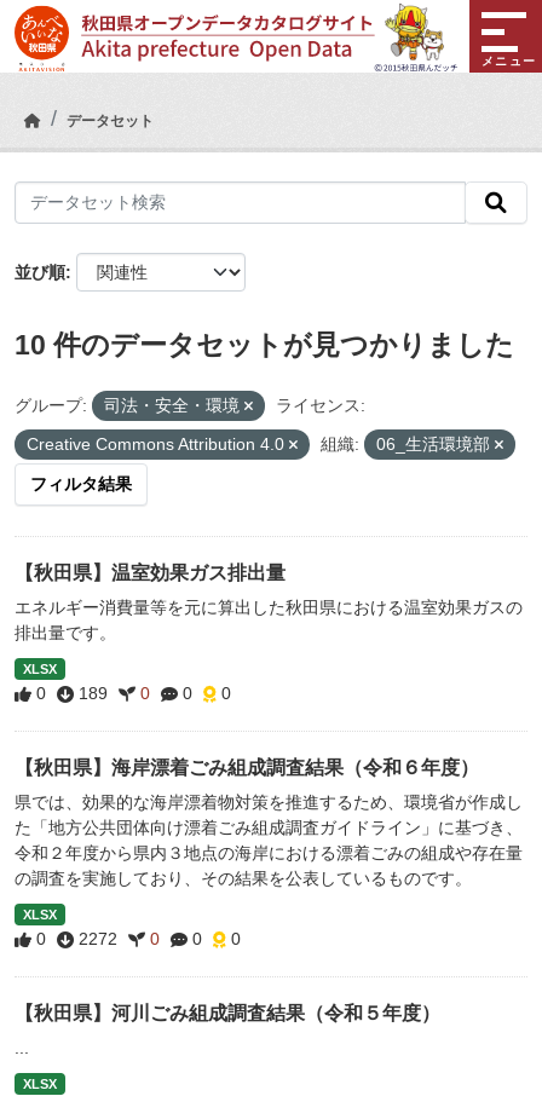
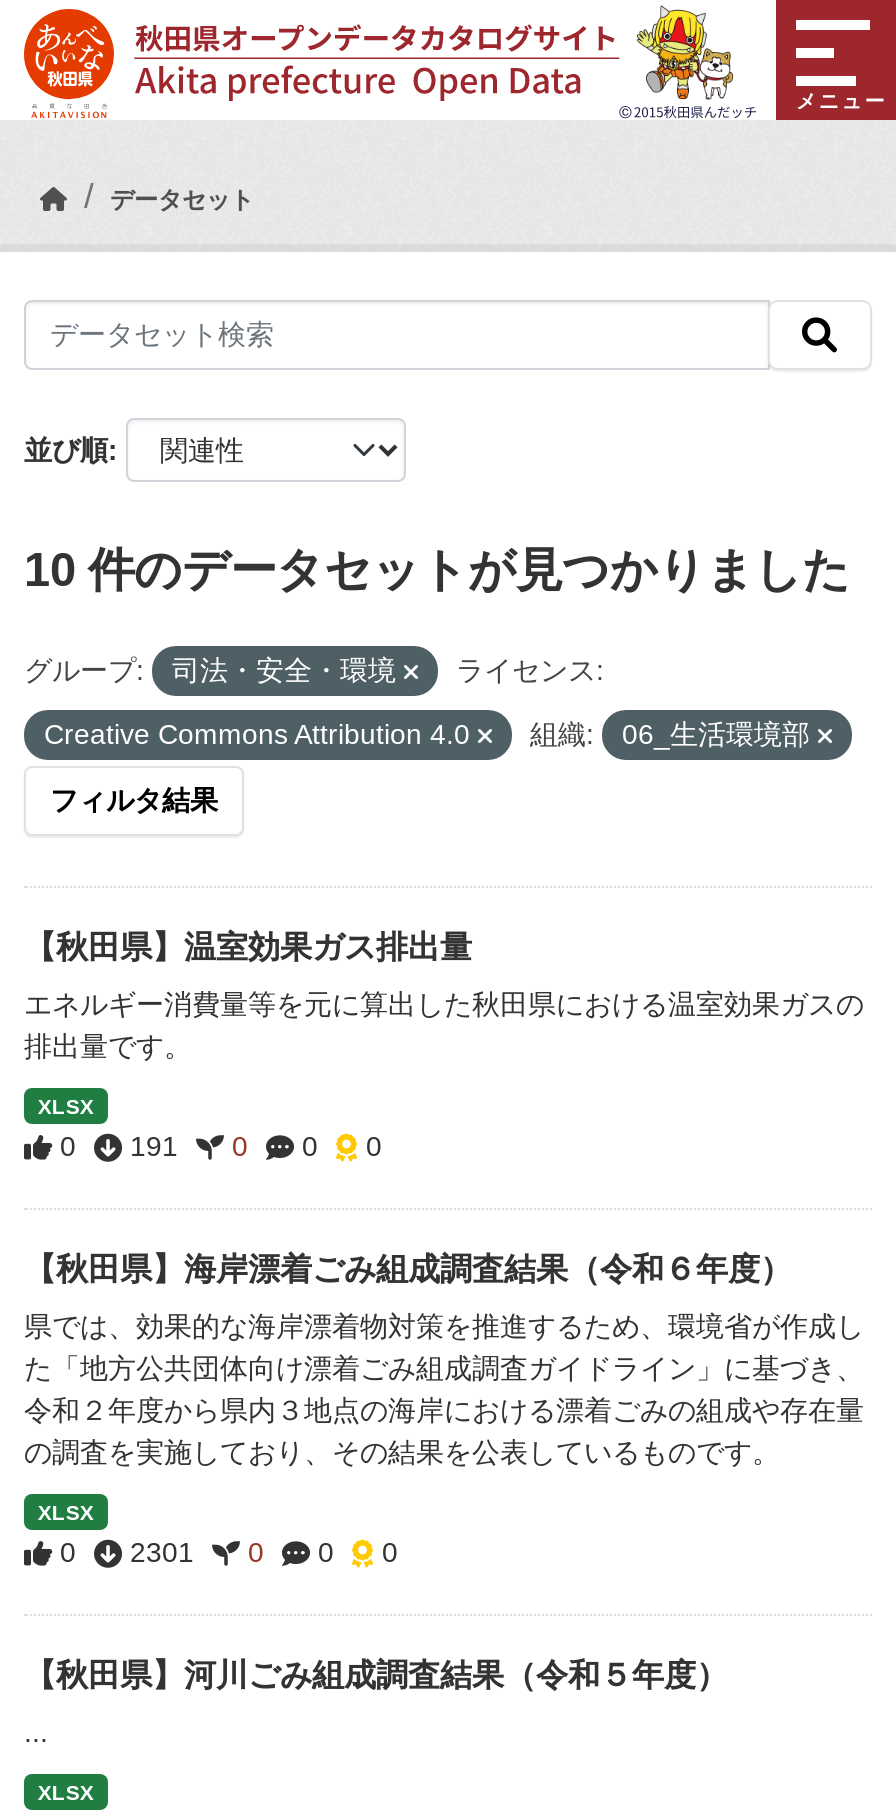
- 0 189 0 0 0
+ 0 191 0 0 0

- 0 2272 0 0 0
+ 0 2301 0 0 0
